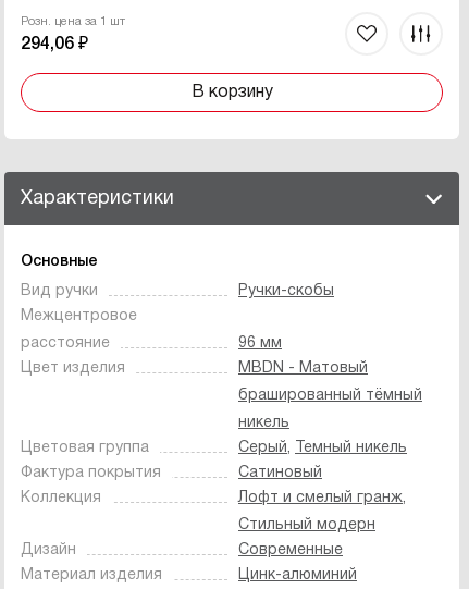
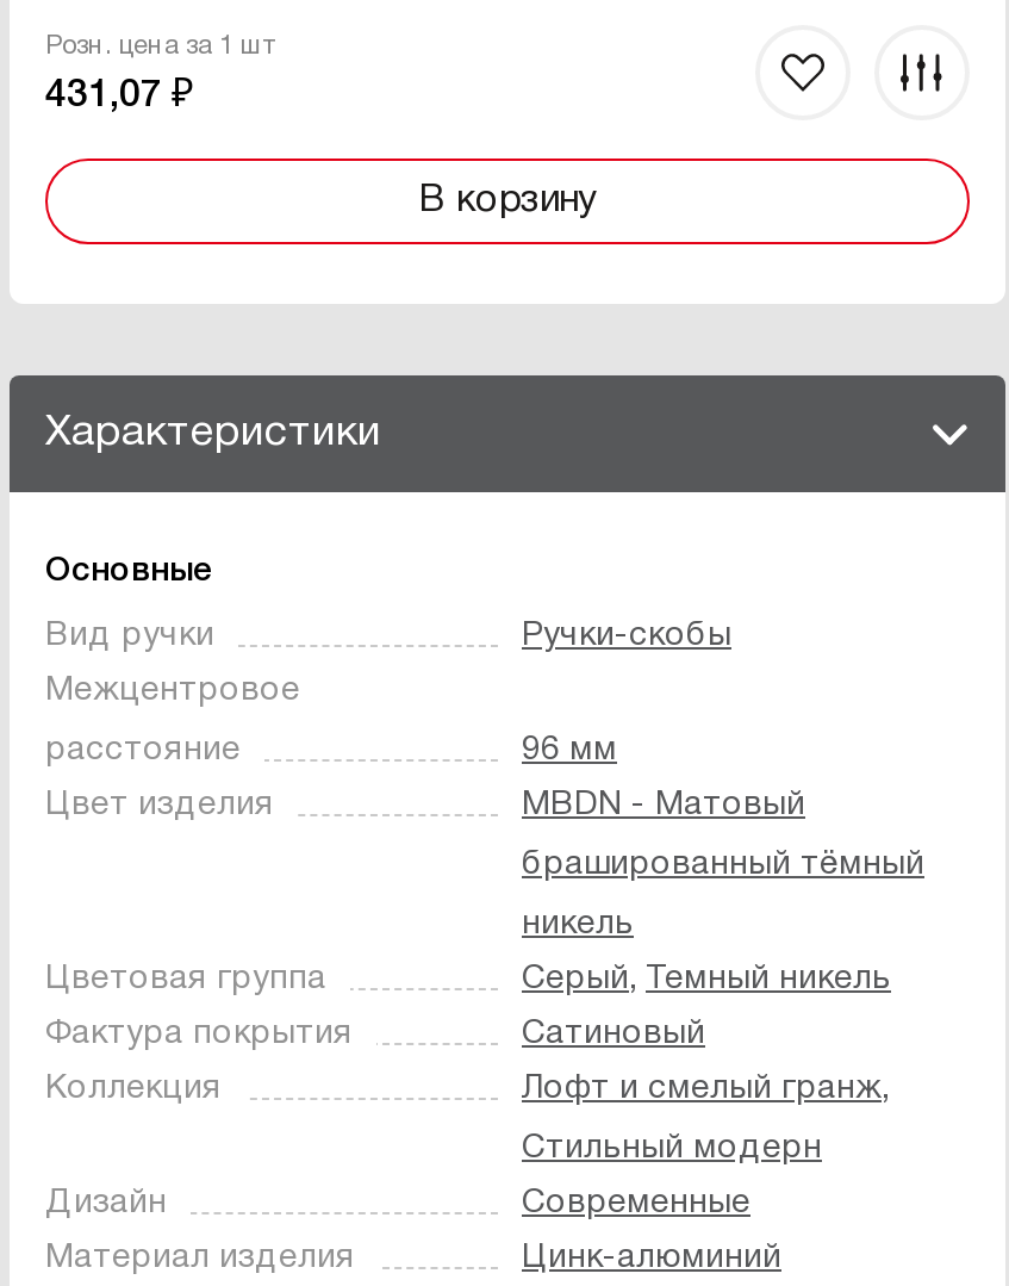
- 294,06 ₽
+ 431,07 ₽
